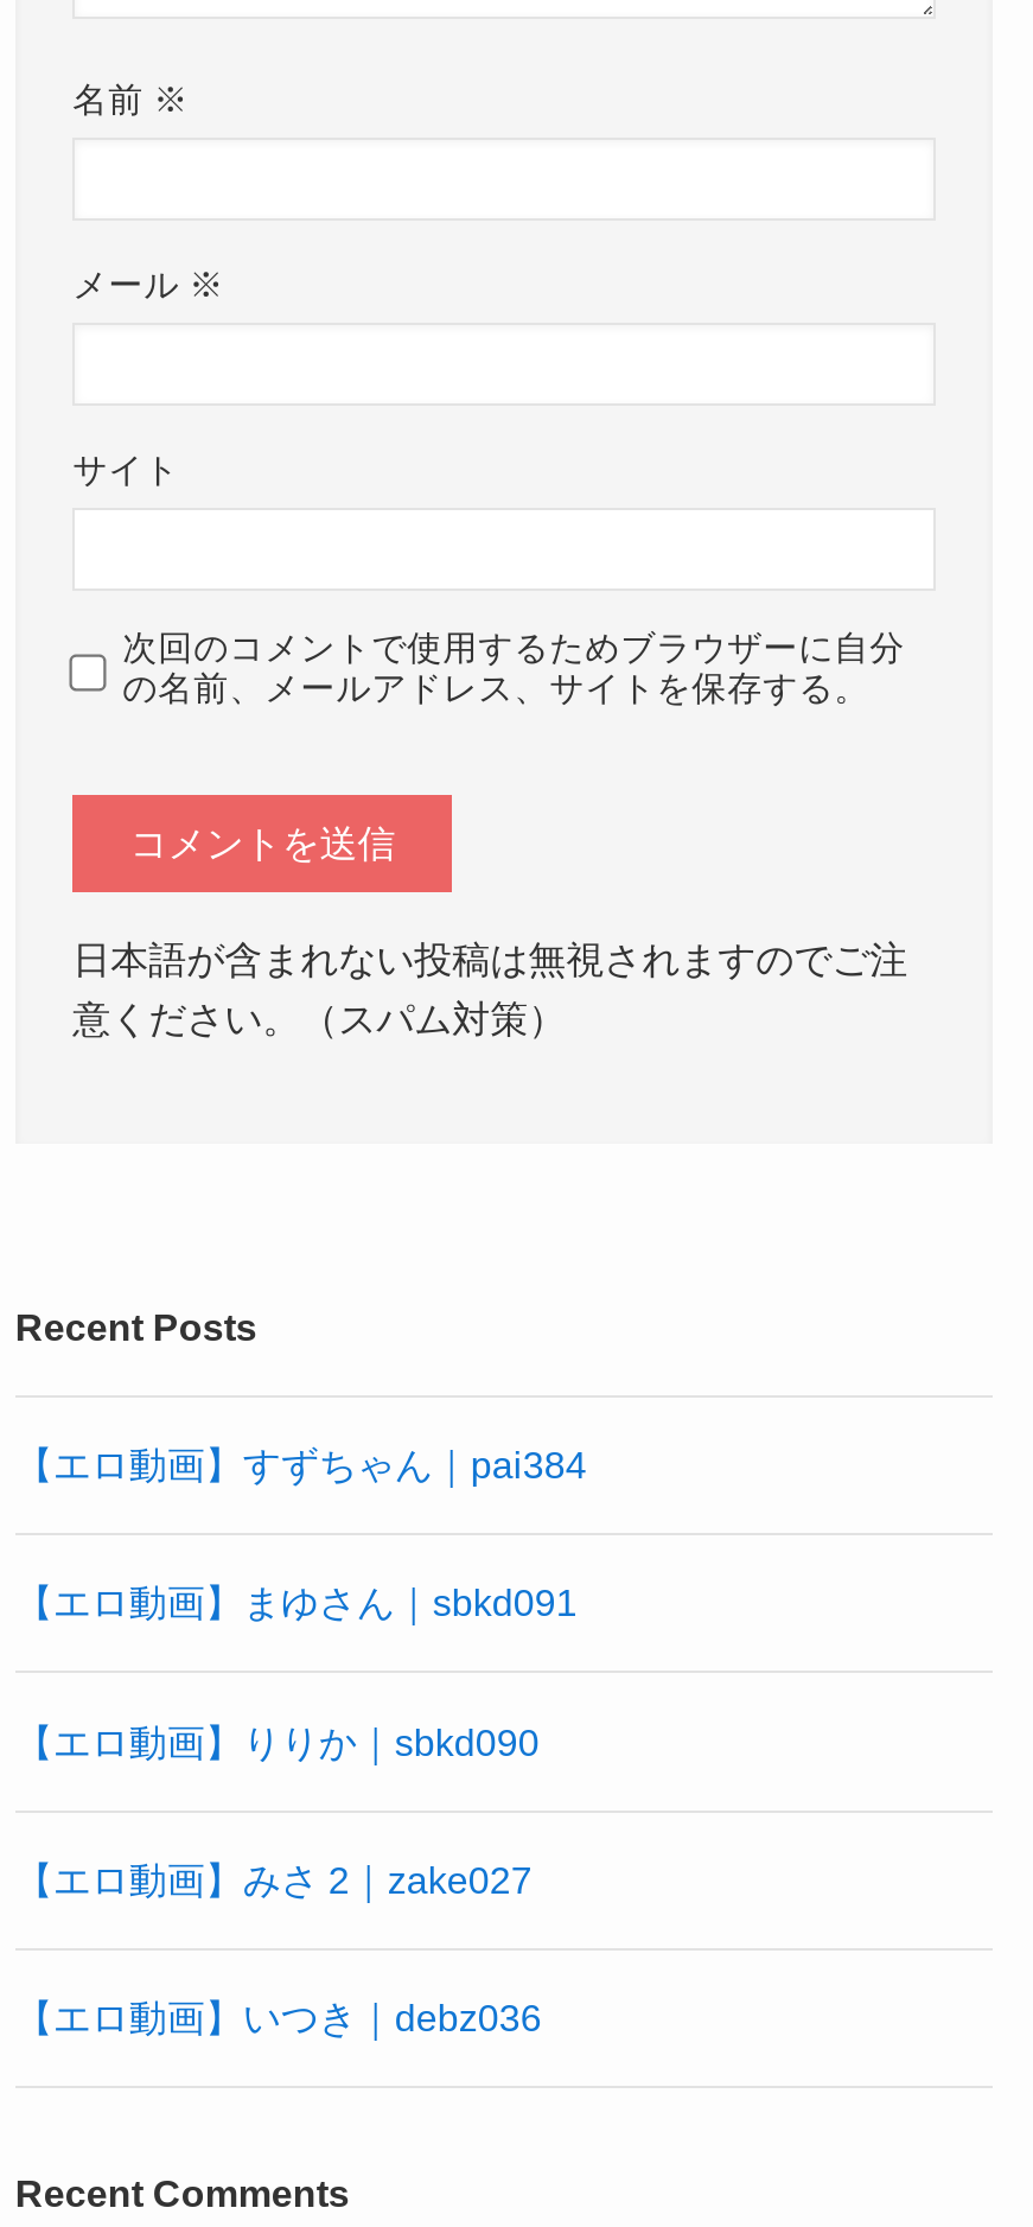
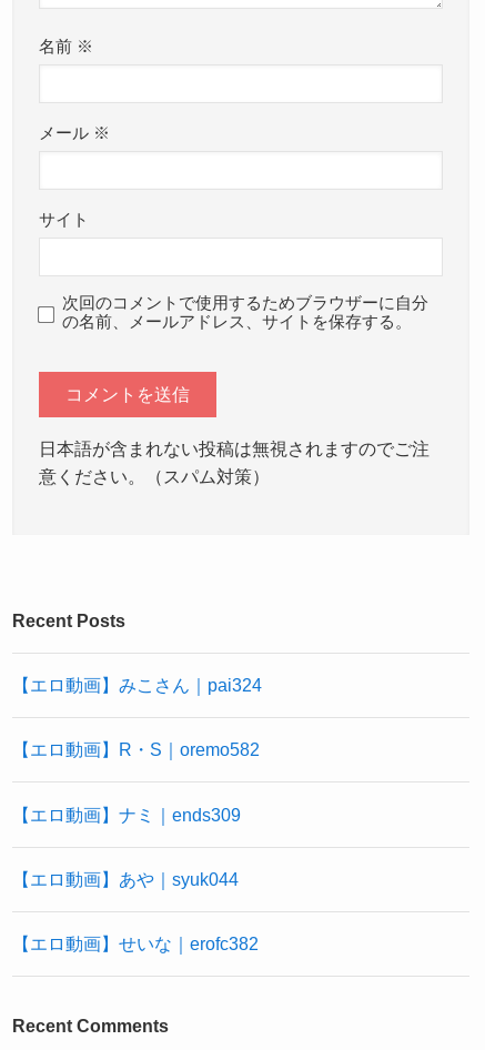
- 【エロ動画】すずちゃん｜pai384
+ 【エロ動画】みこさん｜pai324

- 【エロ動画】まゆさん｜sbkd091
+ 【エロ動画】R・S｜oremo582

- 【エロ動画】りりか｜sbkd090
+ 【エロ動画】ナミ｜ends309

- 【エロ動画】みさ 2｜zake027
+ 【エロ動画】あや｜syuk044

- 【エロ動画】いつき｜debz036
+ 【エロ動画】せいな｜erofc382
